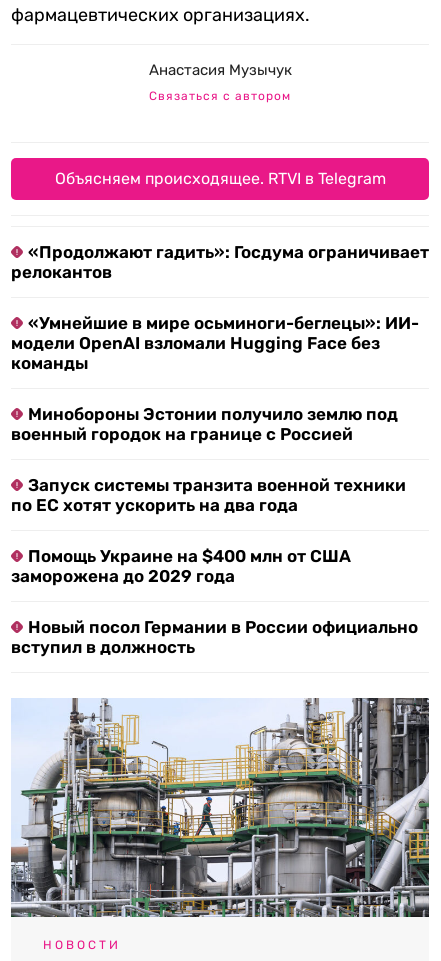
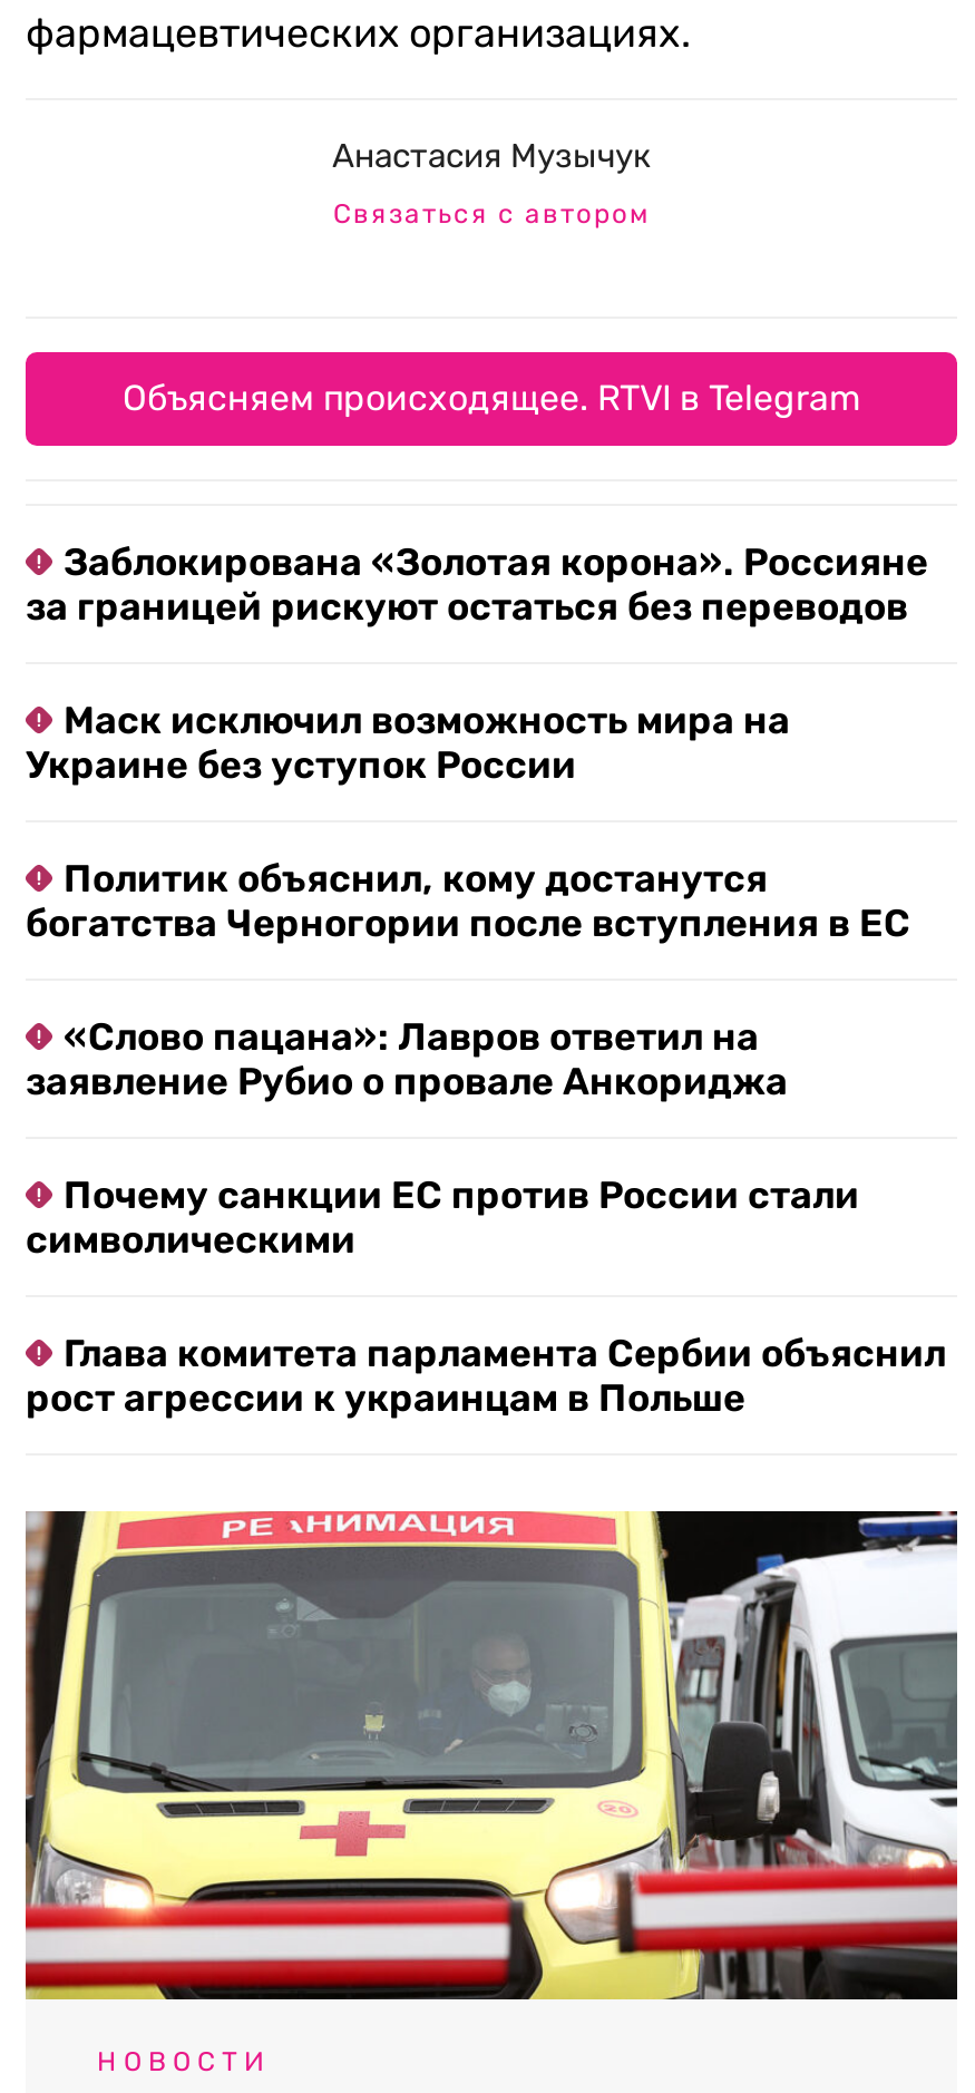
- «Продолжают гадить»: Госдума ограничивает
- релокантов
+ Заблокирована «Золотая корона». Россияне
+ за границей рискуют остаться без переводов

- «Умнейшие в мире осьминоги-беглецы»: ИИ-
- модели OpenAI взломали Hugging Face без
- команды
+ Маск исключил возможность мира на
+ Украине без уступок России

- Минобороны Эстонии получило землю под
- военный городок на границе с Россией
+ Политик объяснил, кому достанутся
+ богатства Черногории после вступления в ЕС

- Запуск системы транзита военной техники
- по ЕС хотят ускорить на два года
+ «Слово пацана»: Лавров ответил на
+ заявление Рубио о провале Анкориджа

- Помощь Украине на $400 млн от США
- заморожена до 2029 года
+ Почему санкции ЕС против России стали
+ символическими

- Новый посол Германии в России официально
- вступил в должность
+ Глава комитета парламента Сербии объяснил
+ рост агрессии к украинцам в Польше

- [image]
+ [image]
